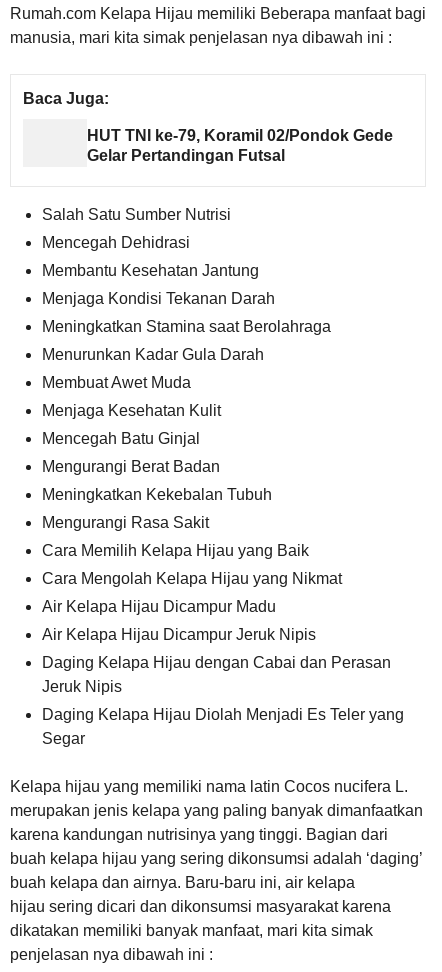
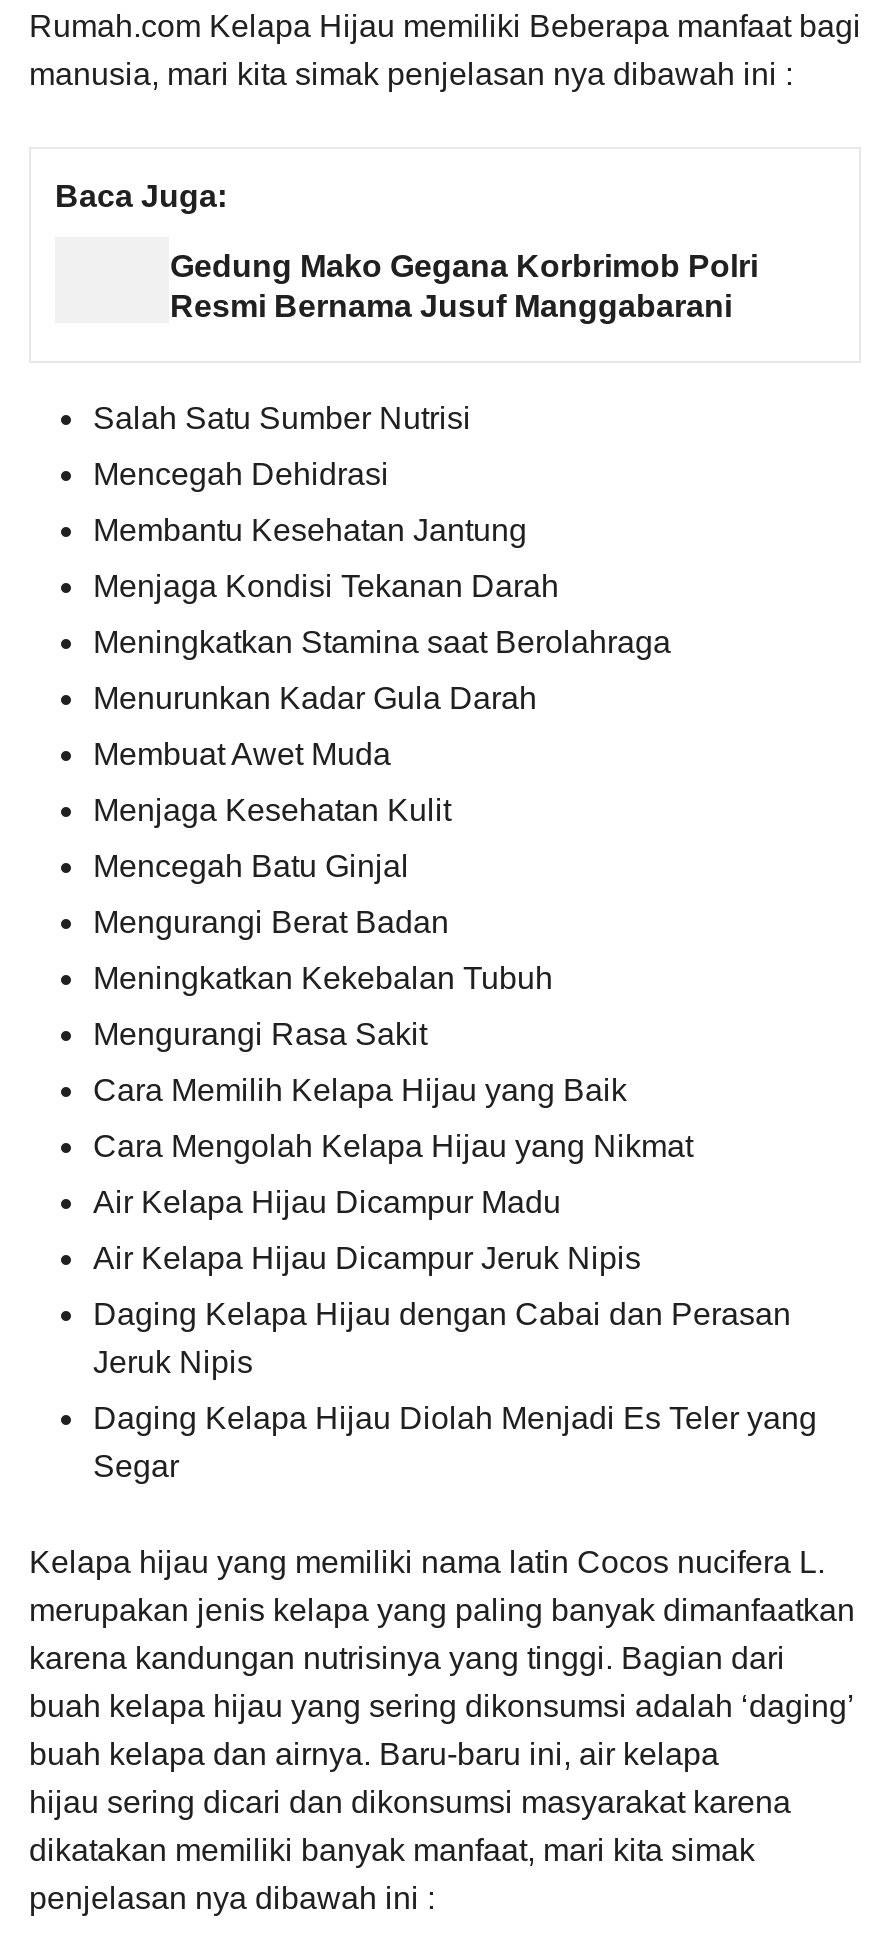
- HUT TNI ke-79, Koramil 02/Pondok Gede
- Gelar Pertandingan Futsal
+ Gedung Mako Gegana Korbrimob Polri
+ Resmi Bernama Jusuf Manggabarani
